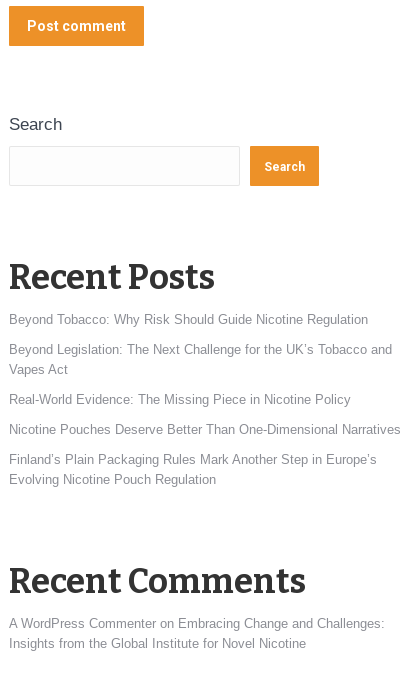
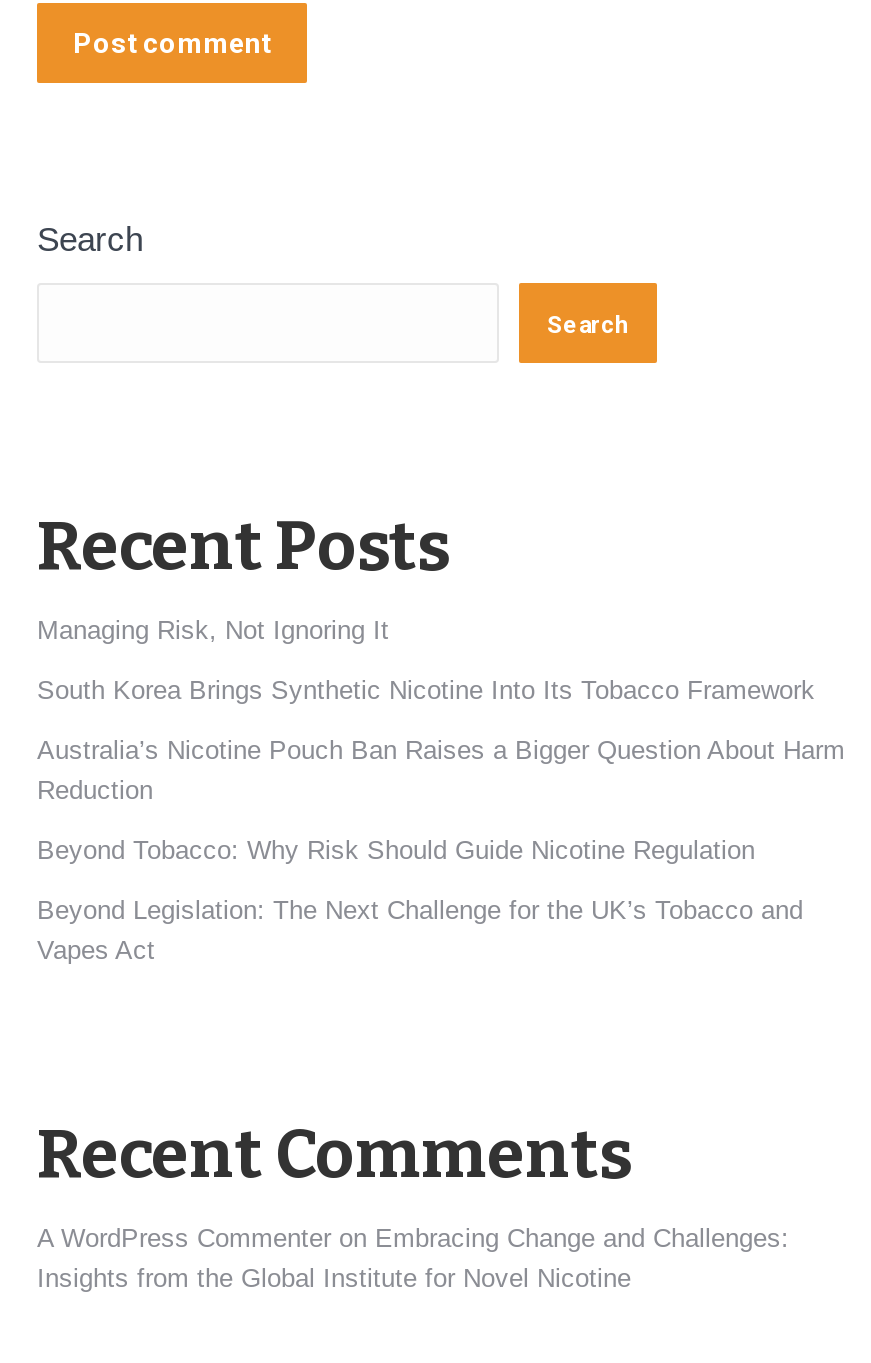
+ Managing Risk, Not Ignoring It
+ South Korea Brings Synthetic Nicotine Into Its Tobacco Framework
+ Australia’s Nicotine Pouch Ban Raises a Bigger Question About Harm
+ Reduction

moved down: Beyond Tobacco: Why Risk Should Guide Nicotine Regulation | Beyond Legislation: The Next Challenge for the UK’s Tobacco and | Vapes Act

- Real-World Evidence: The Missing Piece in Nicotine Policy
- Nicotine Pouches Deserve Better Than One-Dimensional Narratives
- Finland’s Plain Packaging Rules Mark Another Step in Europe’s
- Evolving Nicotine Pouch Regulation
